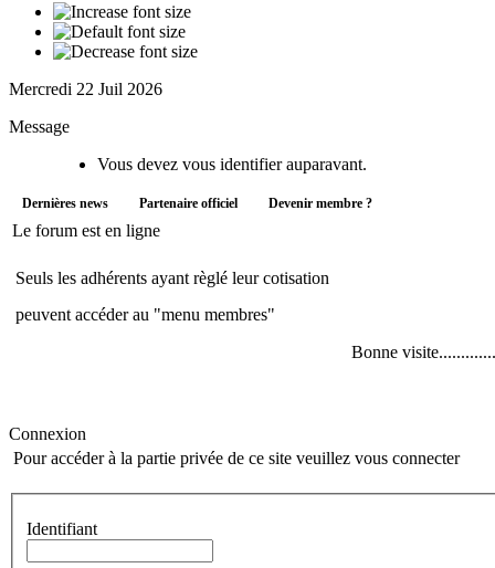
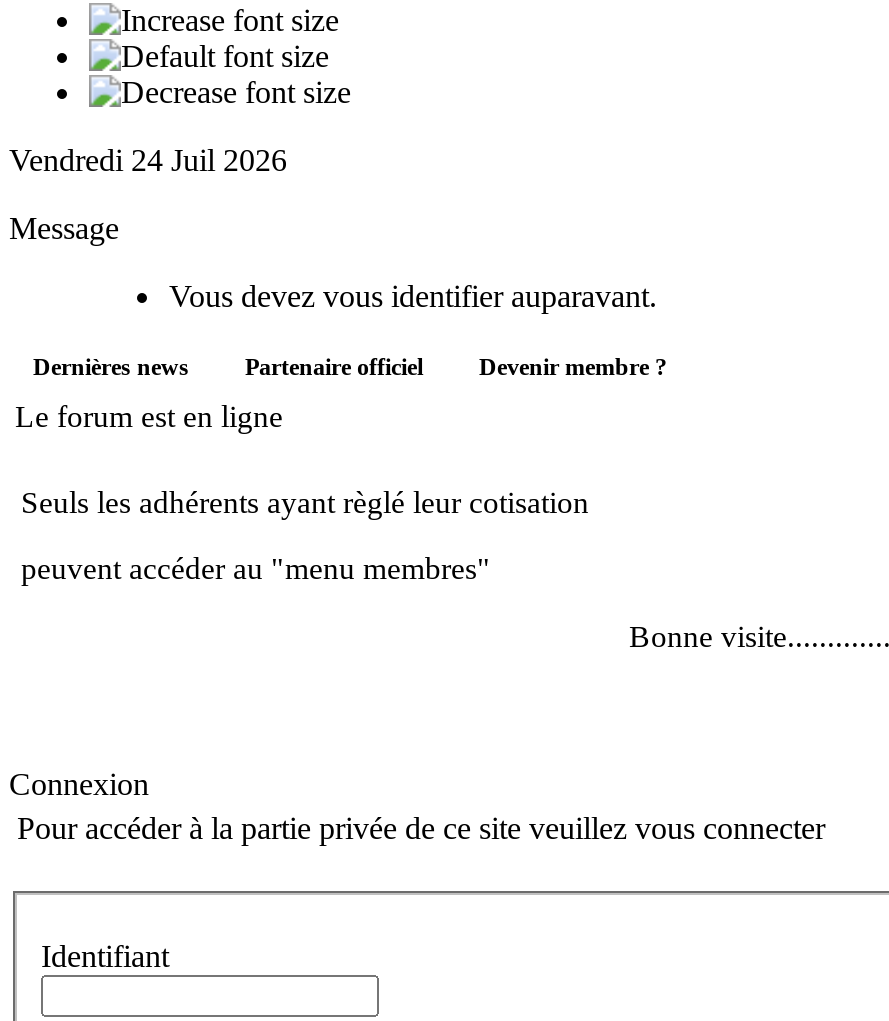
- Mercredi 22 Juil 2026
+ Vendredi 24 Juil 2026
